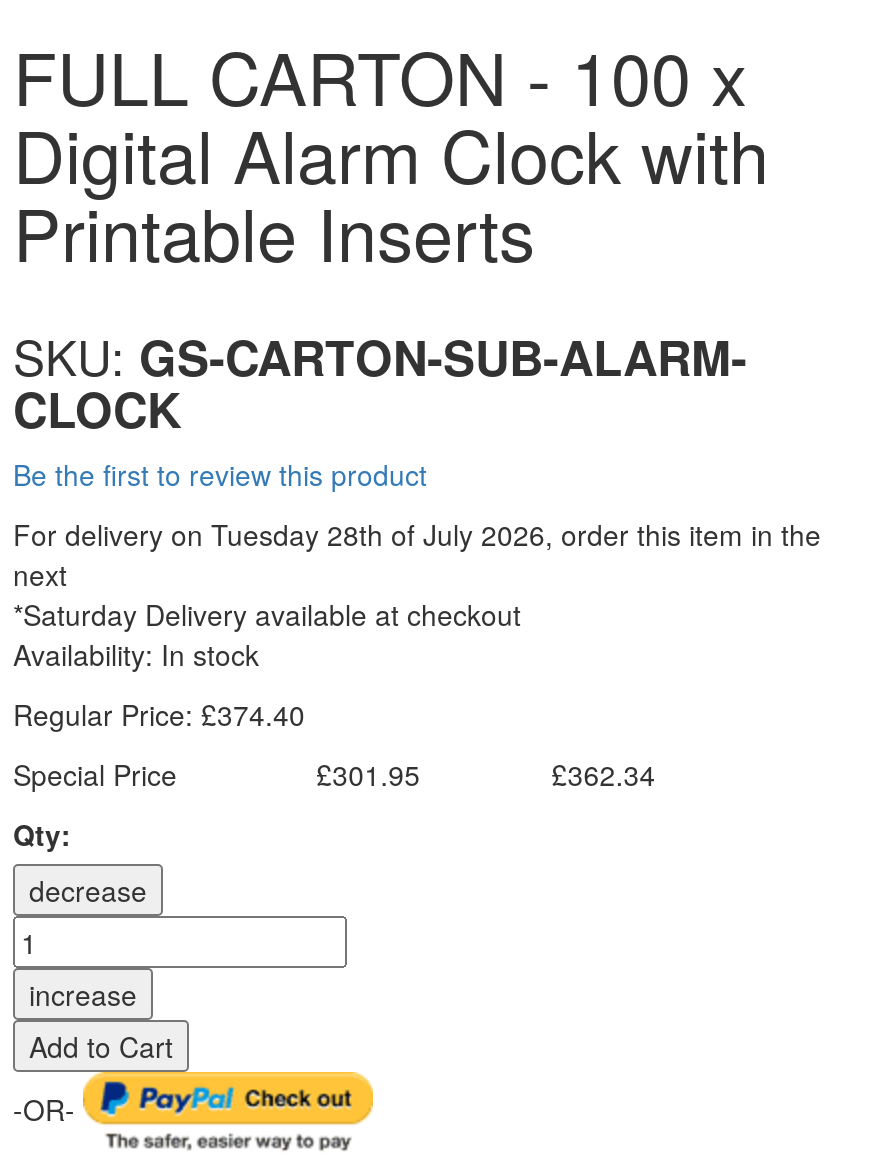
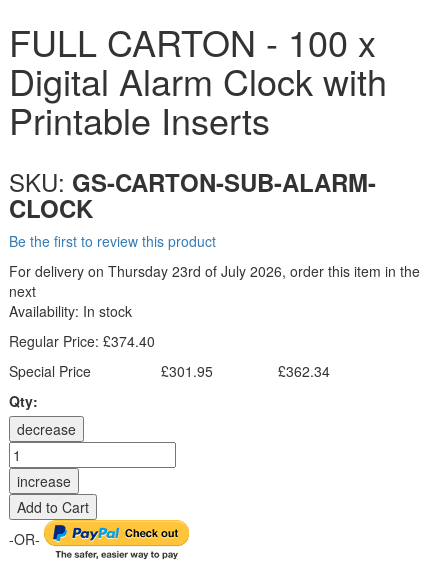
- For delivery on Tuesday 28th of July 2026, order this item in the
+ For delivery on Thursday 23rd of July 2026, order this item in the

- *Saturday Delivery available at checkout
